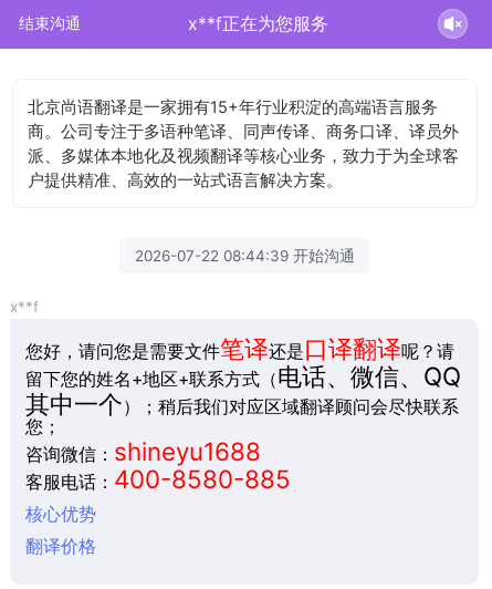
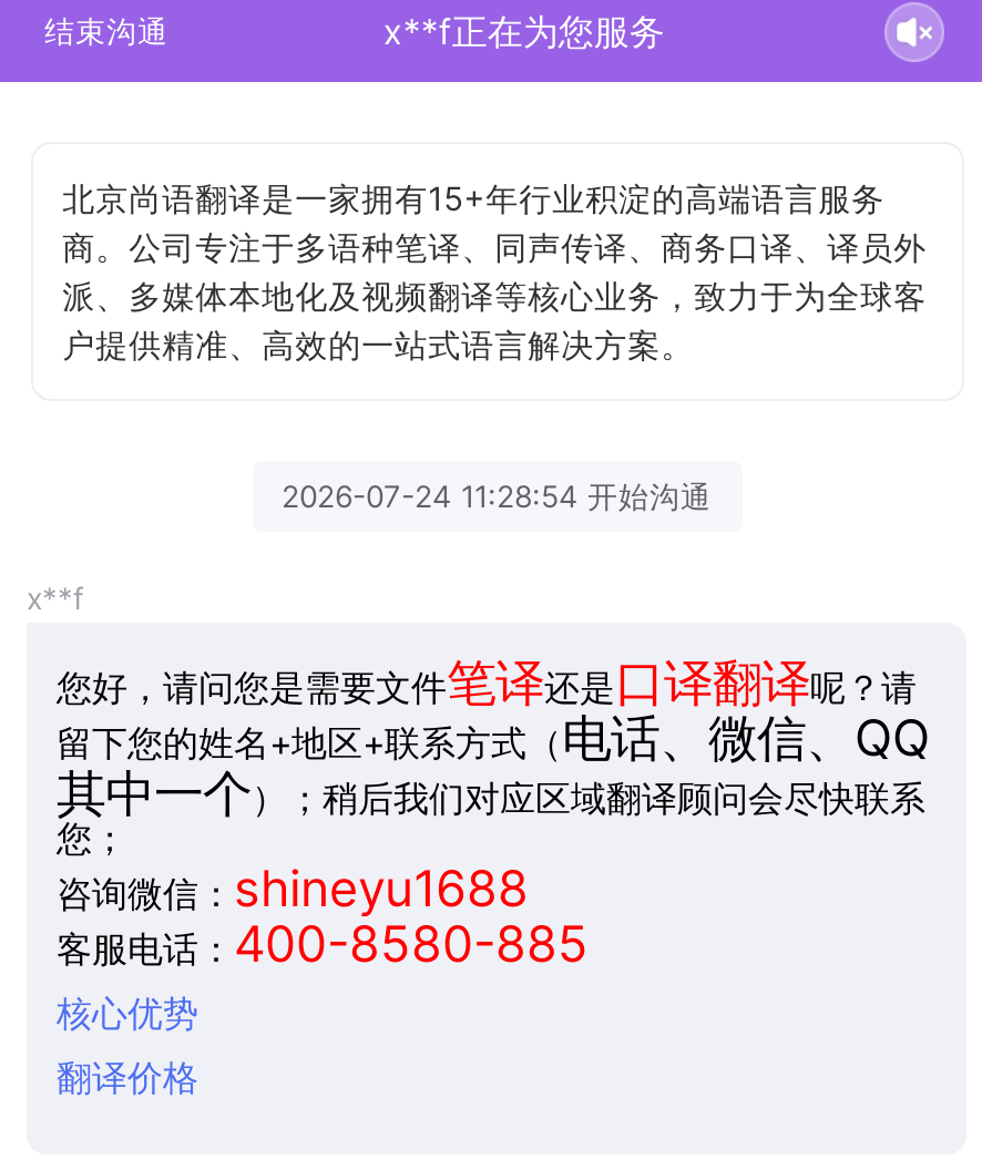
- 2026-07-22 08:44:39 开始沟通
+ 2026-07-24 11:28:54 开始沟通
